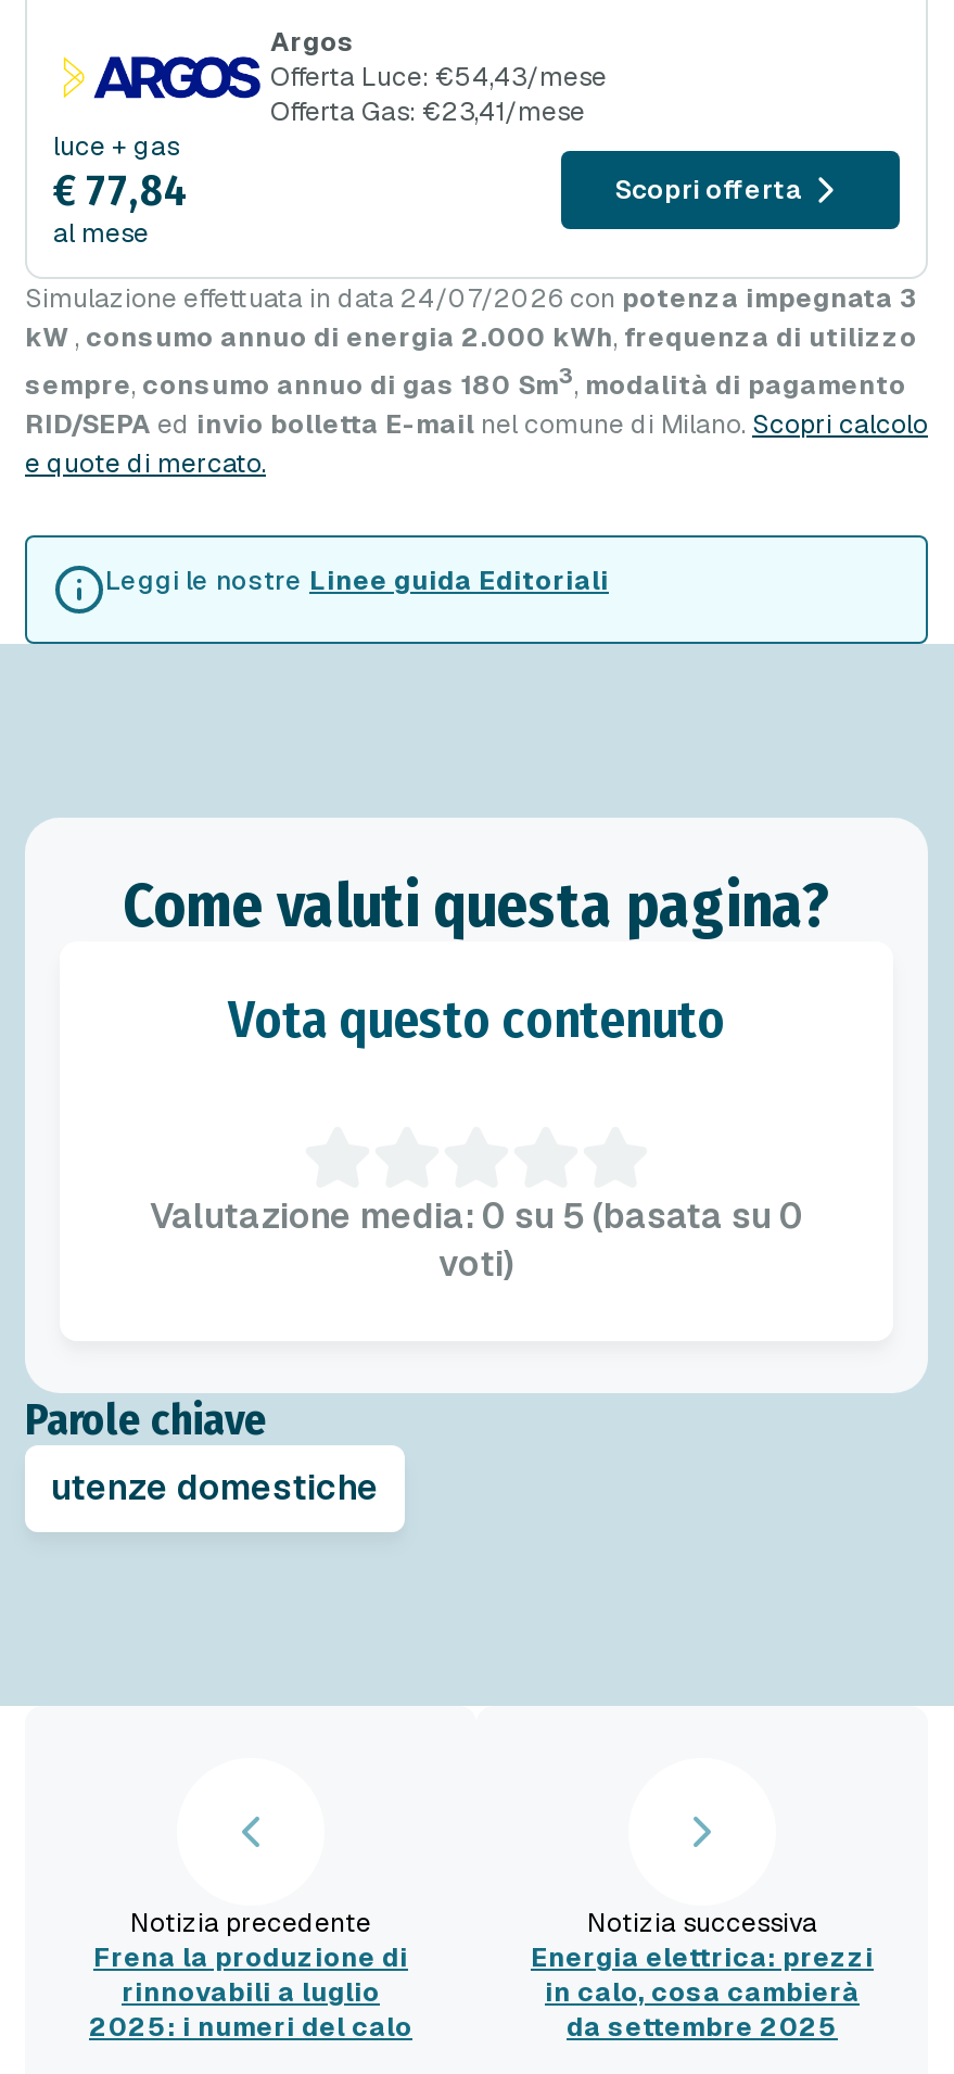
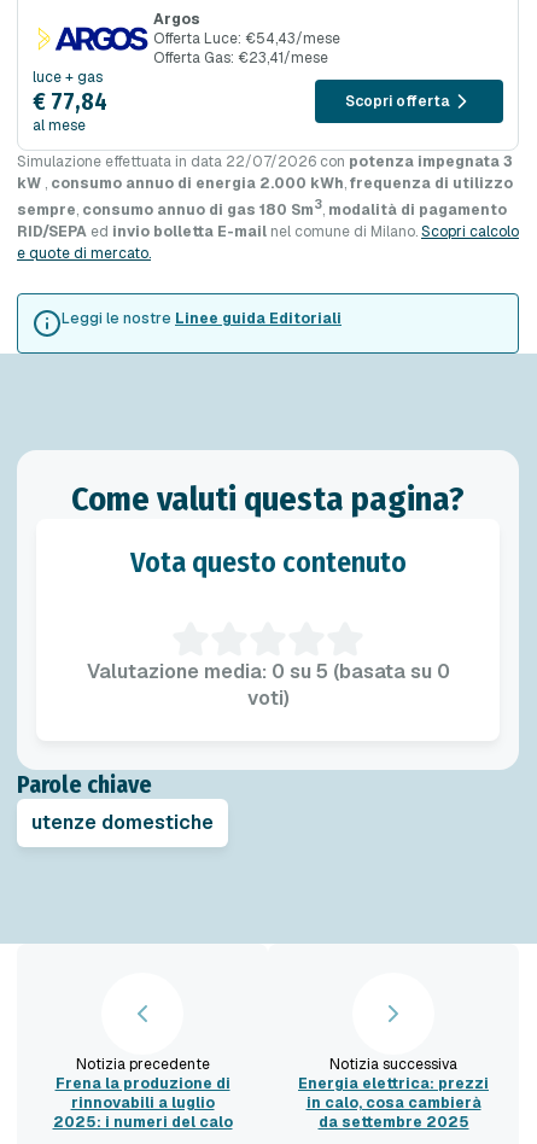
- Simulazione effettuata in data 24/07/2026 con potenza impegnata 3
+ Simulazione effettuata in data 22/07/2026 con potenza impegnata 3
